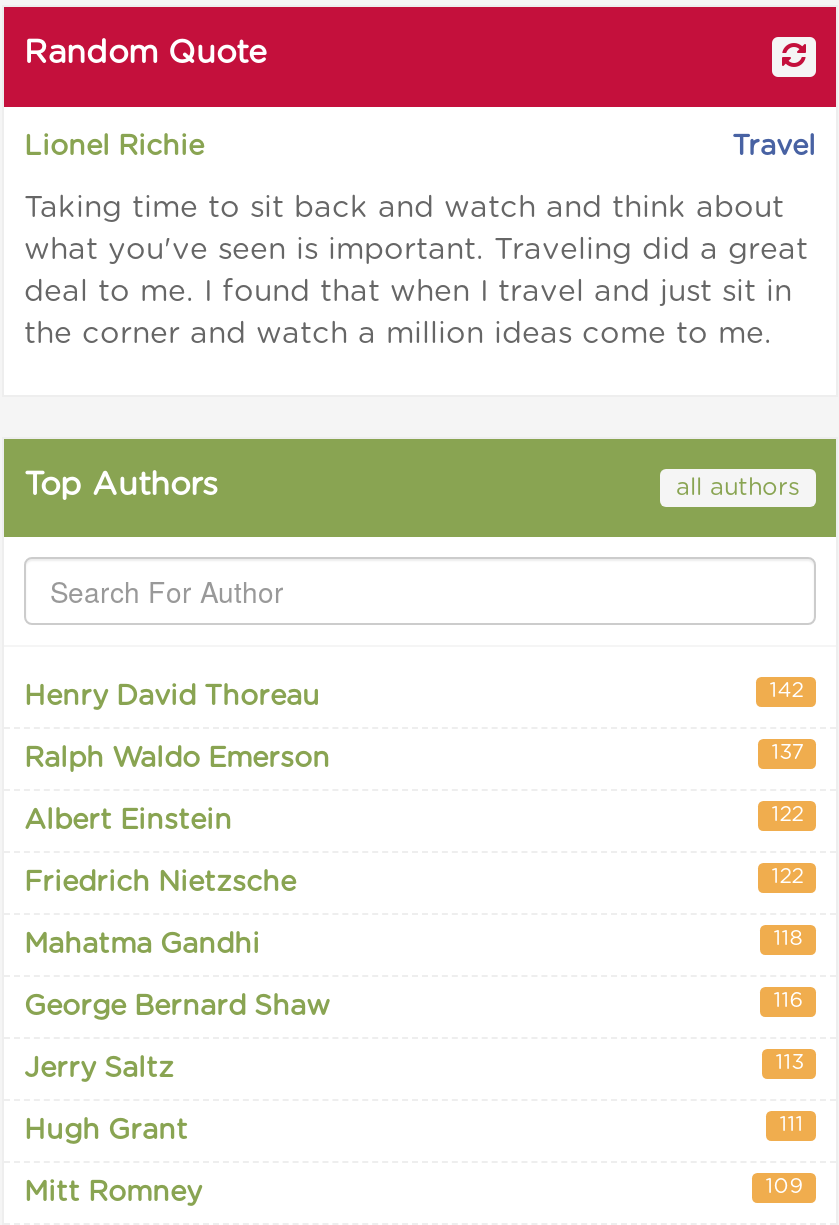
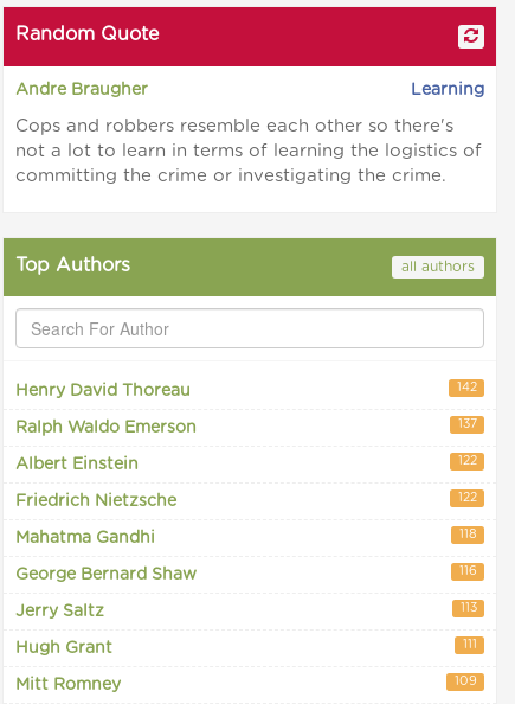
- Lionel Richie
- Travel
+ Andre Braugher
+ Learning

- Taking time to sit back and watch and think about
- what you've seen is important. Traveling did a great
- deal to me. I found that when I travel and just sit in
- the corner and watch a million ideas come to me.
+ Cops and robbers resemble each other so there's
+ not a lot to learn in terms of learning the logistics of
+ committing the crime or investigating the crime.
